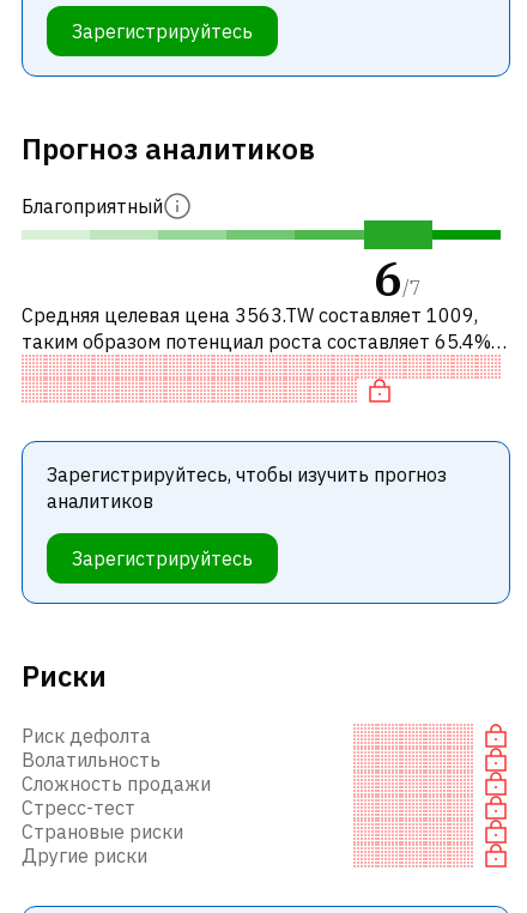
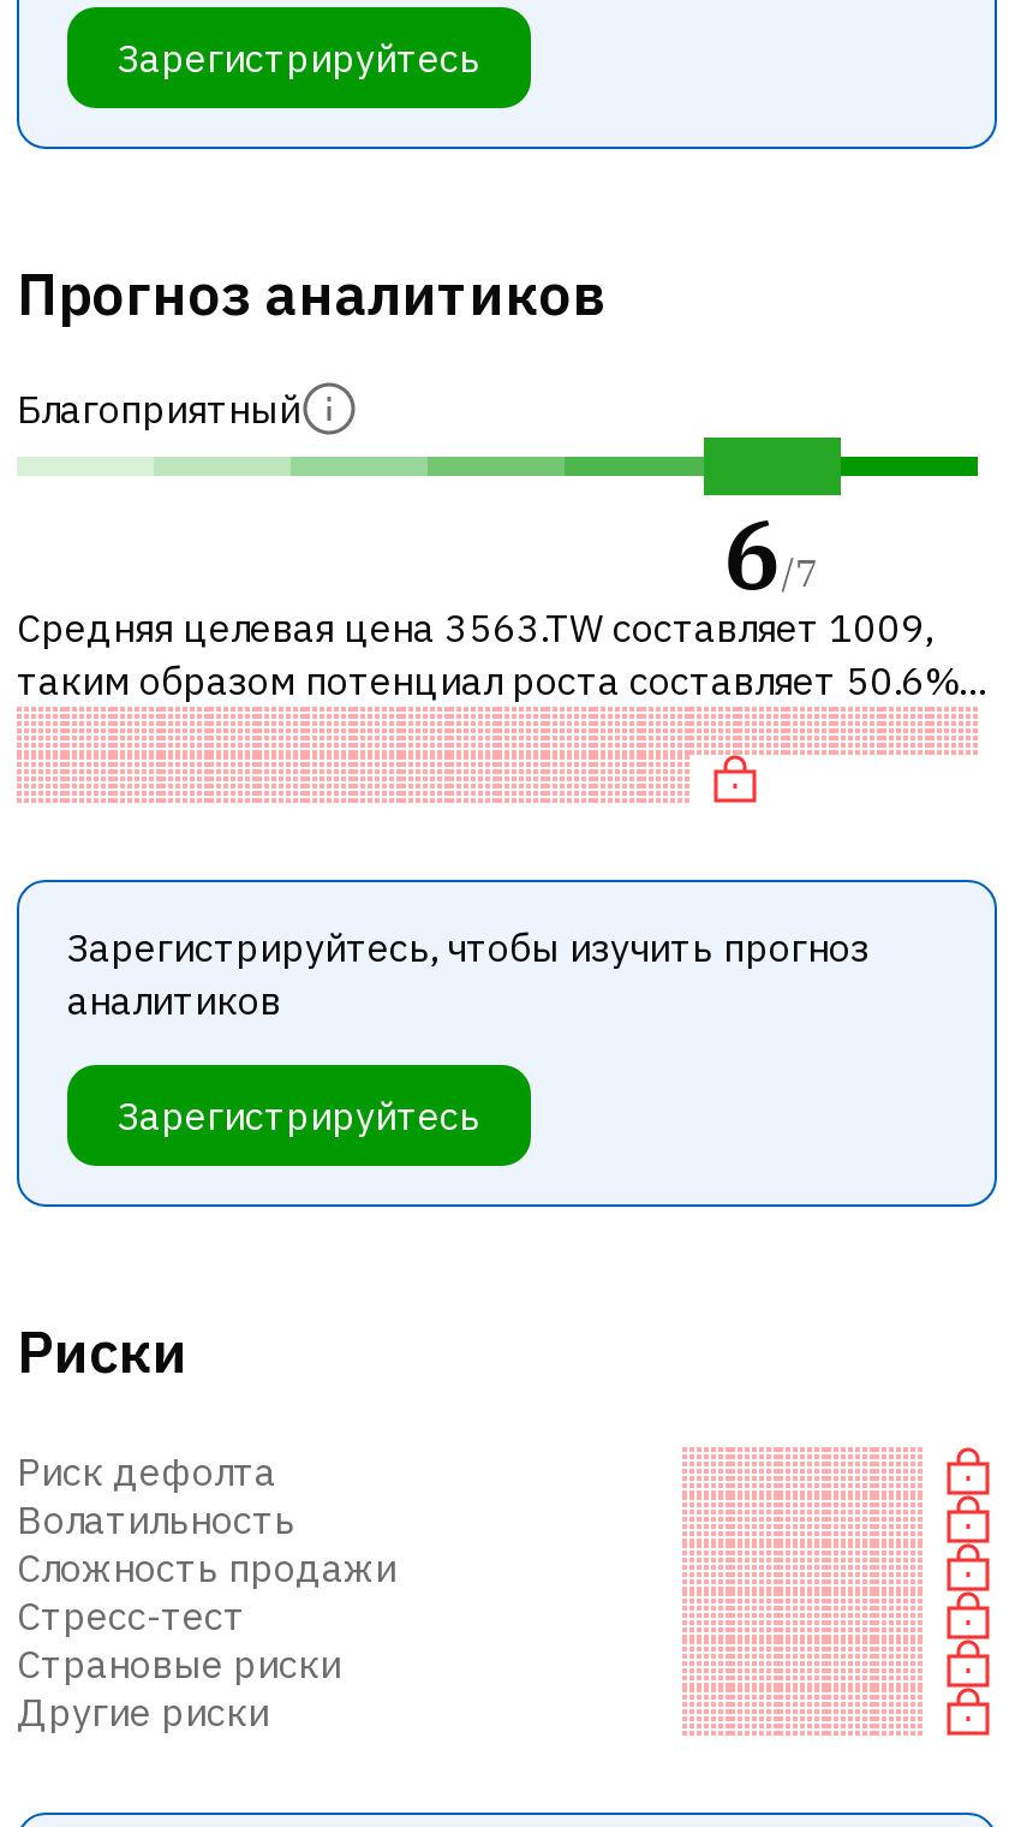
- таким образом потенциал роста составляет 65.4%.
+ таким образом потенциал роста составляет 50.6%.
